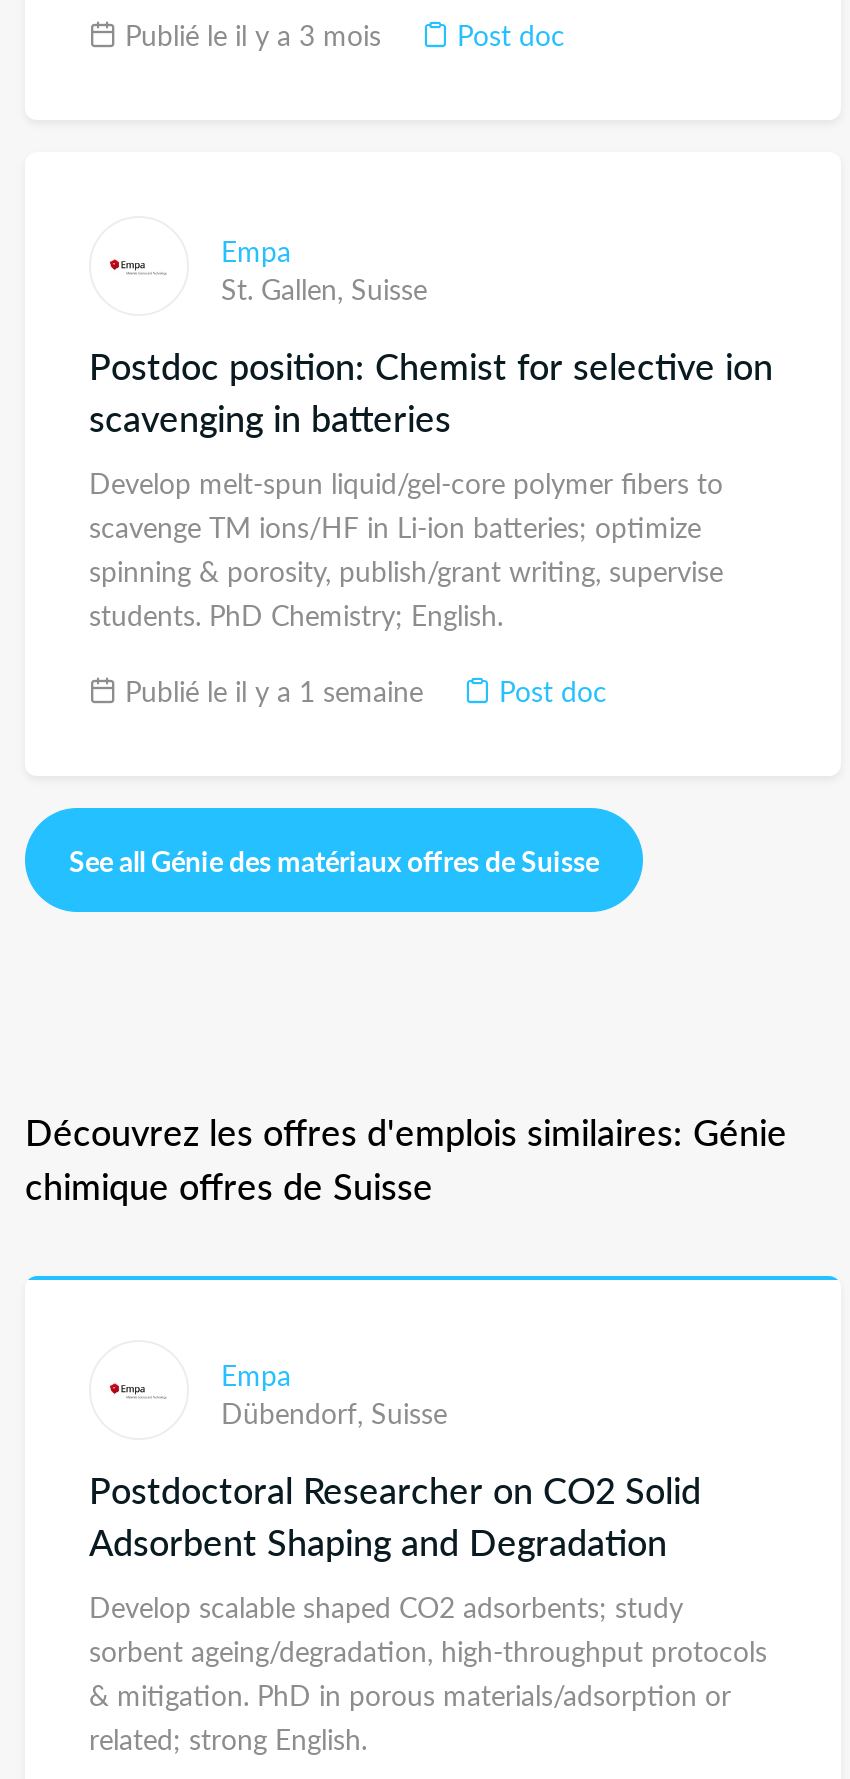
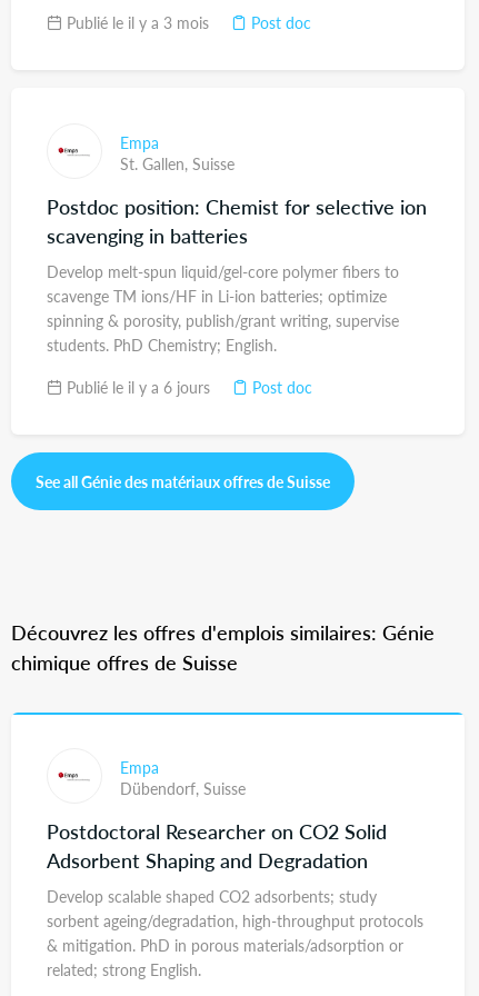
- Publié le il y a 1 semaine
+ Publié le il y a 6 jours
